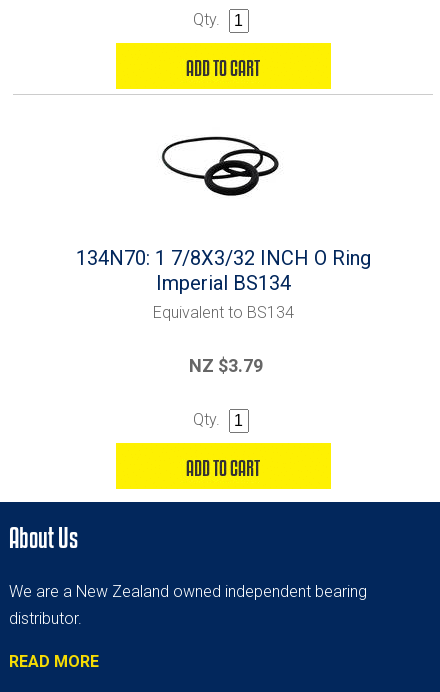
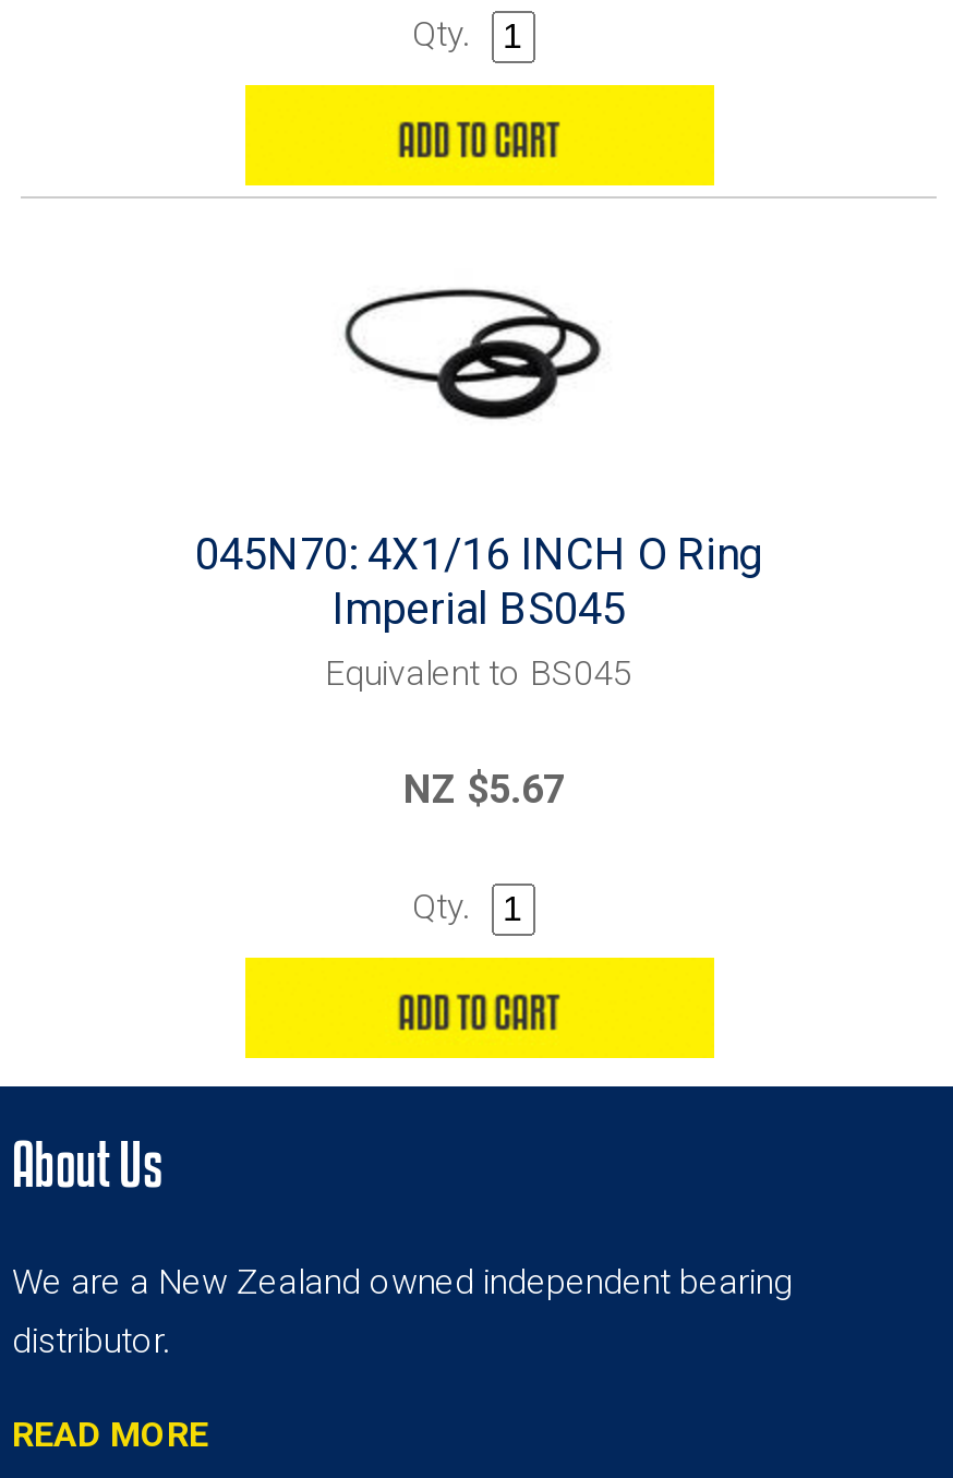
- 134N70: 1 7/8X3/32 INCH O Ring
- Imperial BS134
- Equivalent to BS134
+ 045N70: 4X1/16 INCH O Ring
+ Imperial BS045
+ Equivalent to BS045

- NZ $3.79
+ NZ $5.67
